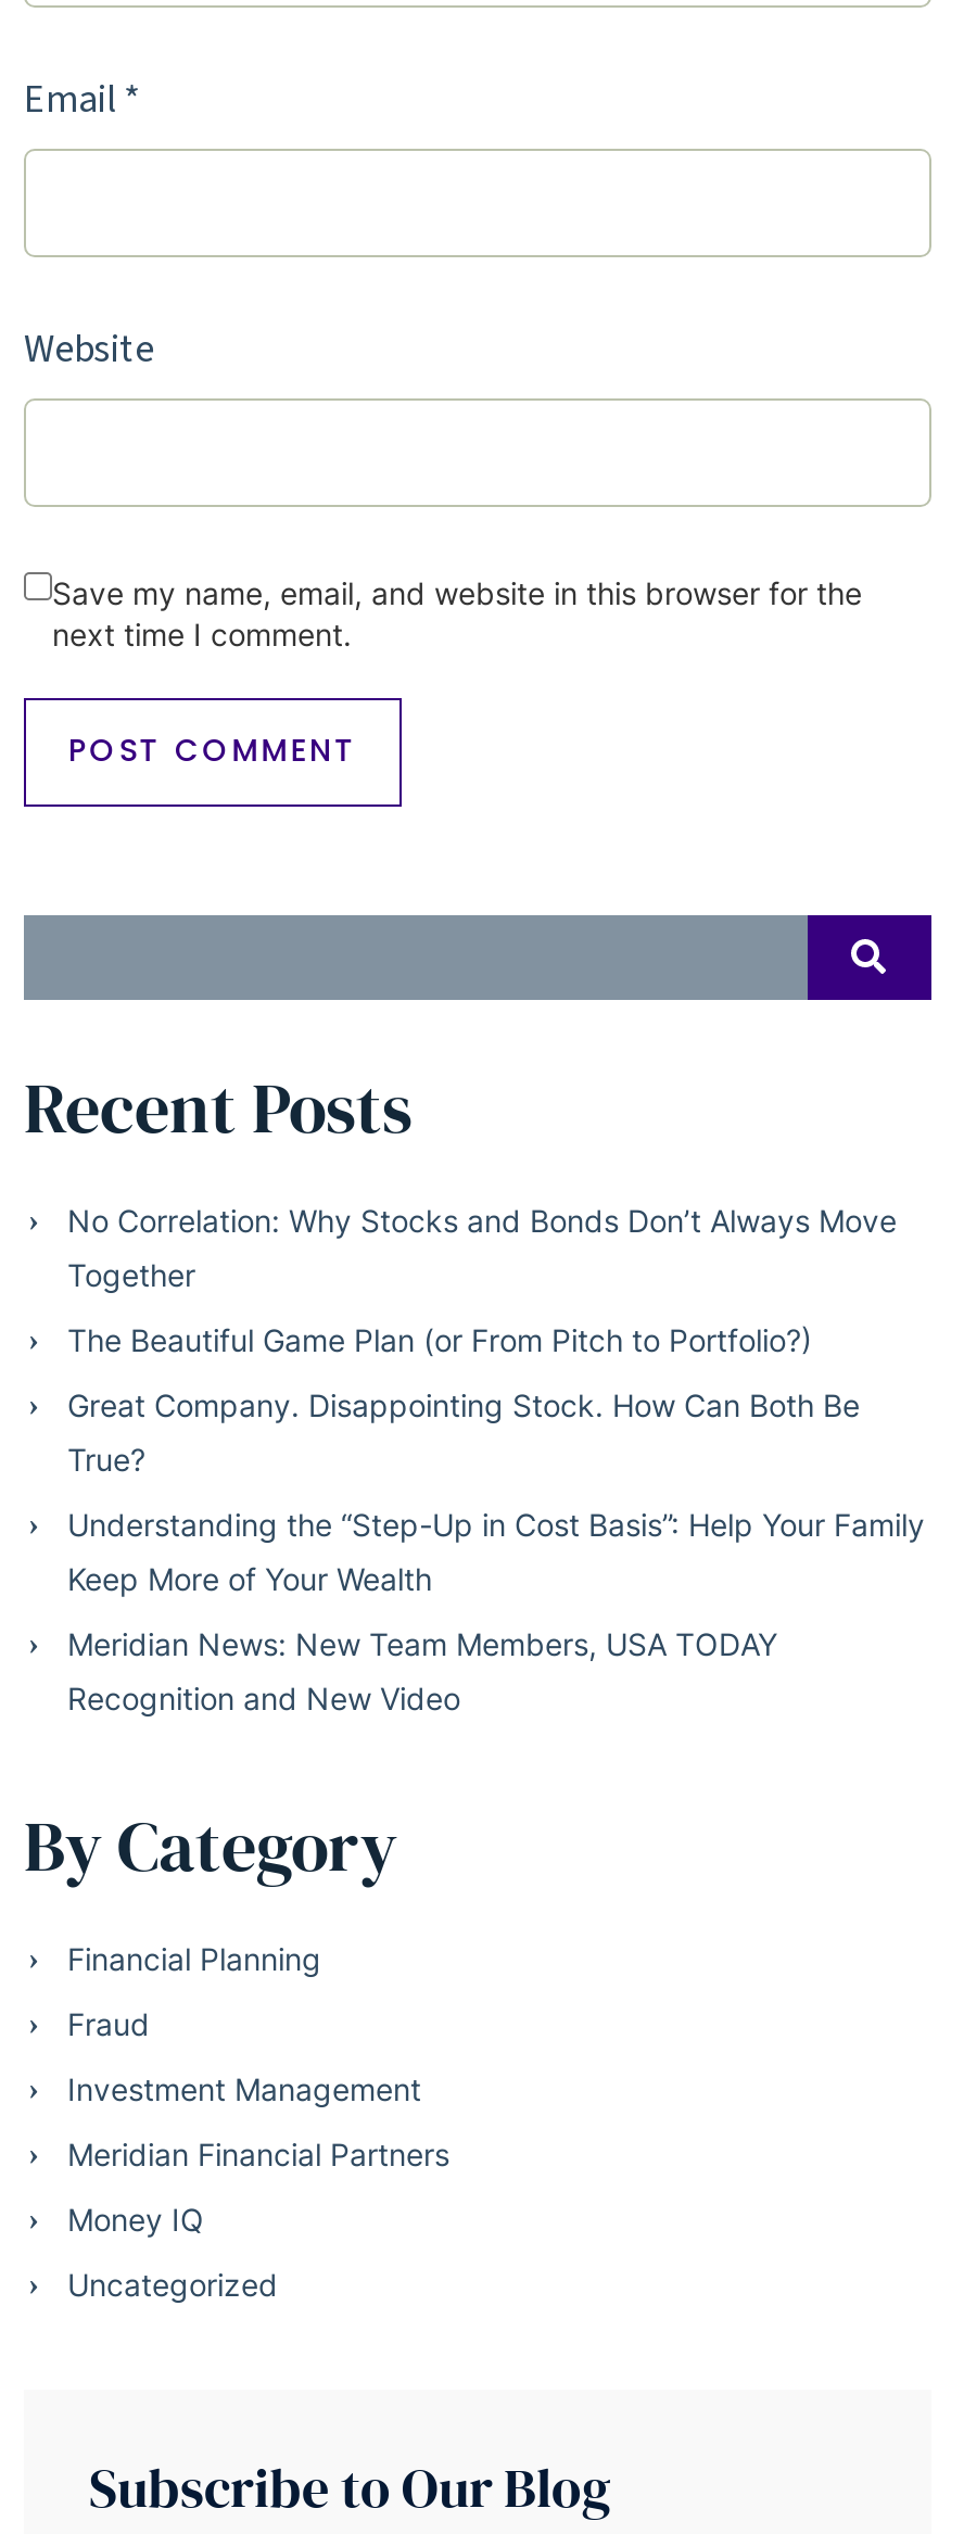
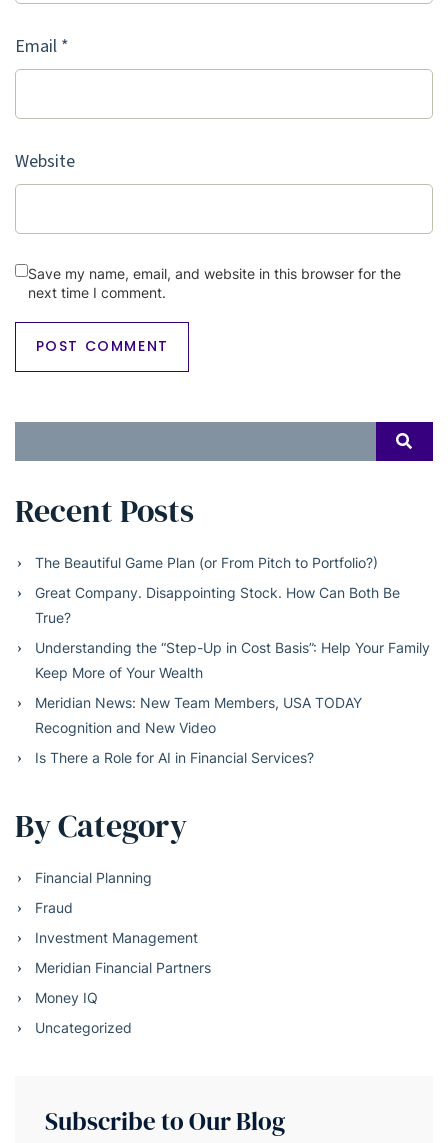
- No Correlation: Why Stocks and Bonds Don’t Always Move
- Together

moved up: The Beautiful Game Plan (or From Pitch to Portfolio?) | Great Company. Disappointing Stock. How Can Both Be | True? | Understanding the “Step-Up in Cost Basis”: Help Your Family | Keep More of Your Wealth | Meridian News: New Team Members, USA TODAY | Recognition and New Video

+ Is There a Role for AI in Financial Services?
